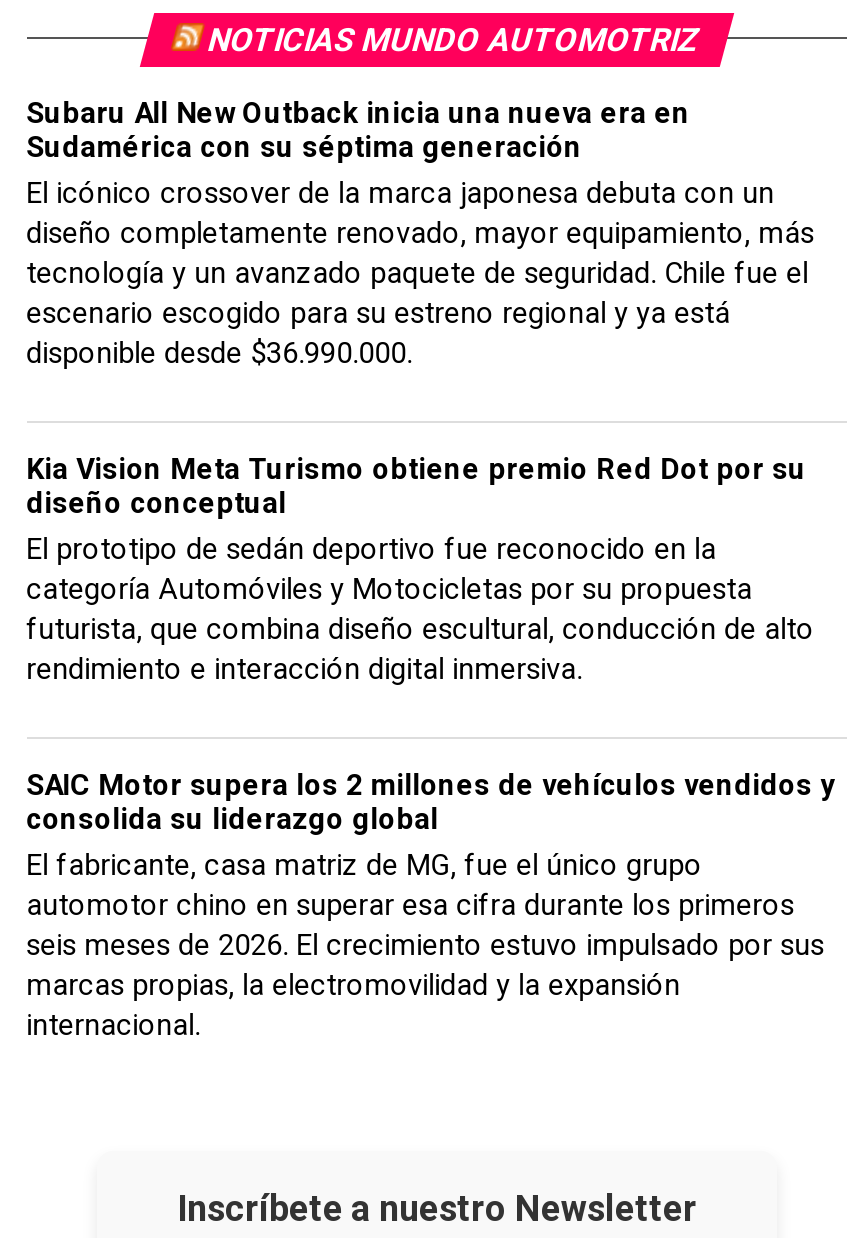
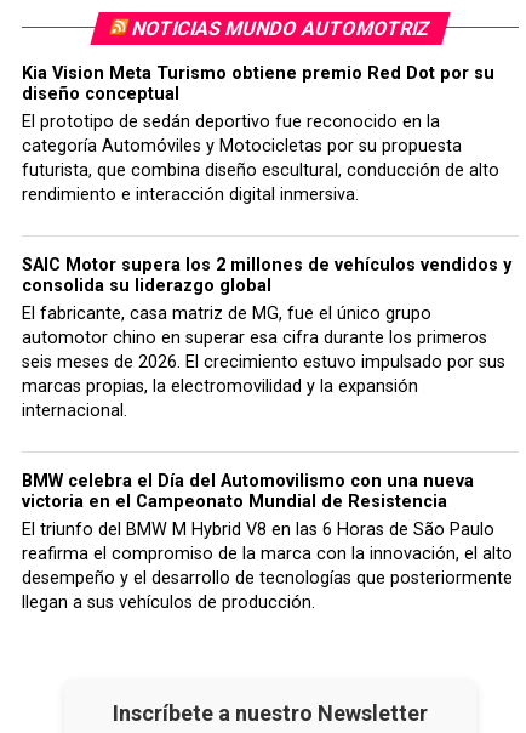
- Subaru All New Outback inicia una nueva era en
- Sudamérica con su séptima generación
- El icónico crossover de la marca japonesa debuta con un
- diseño completamente renovado, mayor equipamiento, más
- tecnología y un avanzado paquete de seguridad. Chile fue el
- escenario escogido para su estreno regional y ya está
- disponible desde $36.990.000.

moved up: Kia Vision Meta Turismo obtiene premio Red Dot por su | diseño conceptual | El prototipo de sedán deportivo fue reconocido en la | ... | marcas propias, la electromovilidad y la expansión | internacional.

+ BMW celebra el Día del Automovilismo con una nueva
+ victoria en el Campeonato Mundial de Resistencia
+ El triunfo del BMW M Hybrid V8 en las 6 Horas de São Paulo
+ reafirma el compromiso de la marca con la innovación, el alto
+ desempeño y el desarrollo de tecnologías que posteriormente
+ llegan a sus vehículos de producción.
